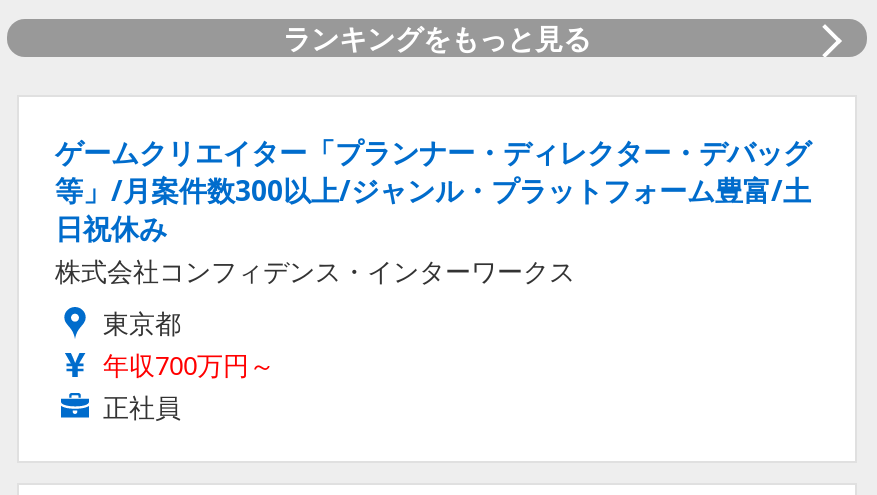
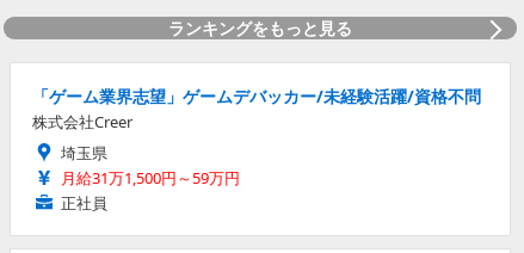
- ゲームクリエイター「プランナー・ディレクター・デバッグ
- 等」/月案件数300以上/ジャンル・プラットフォーム豊富/土
- 日祝休み
- 株式会社コンフィデンス・インターワークス
- 東京都
- 年収700万円～
+ 「ゲーム業界志望」ゲームデバッカー/未経験活躍/資格不問
+ 株式会社Creer
+ 埼玉県
+ 月給31万1,500円～59万円
